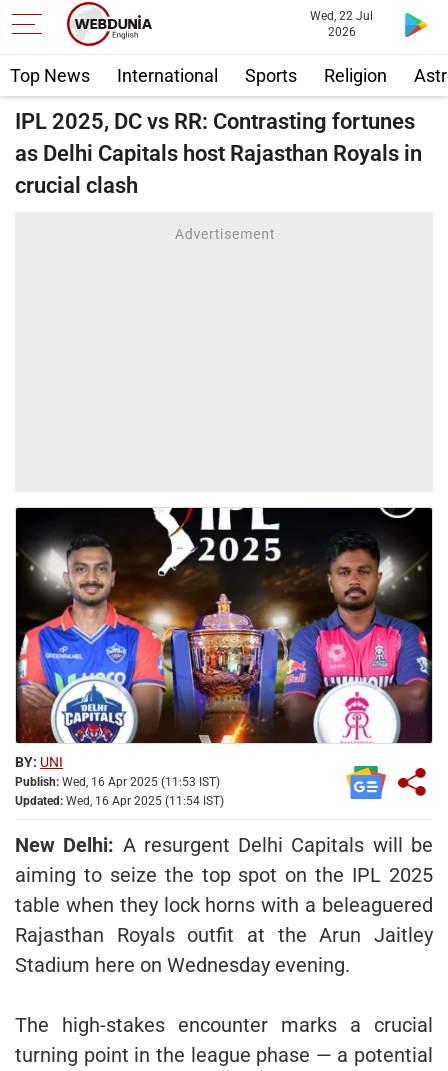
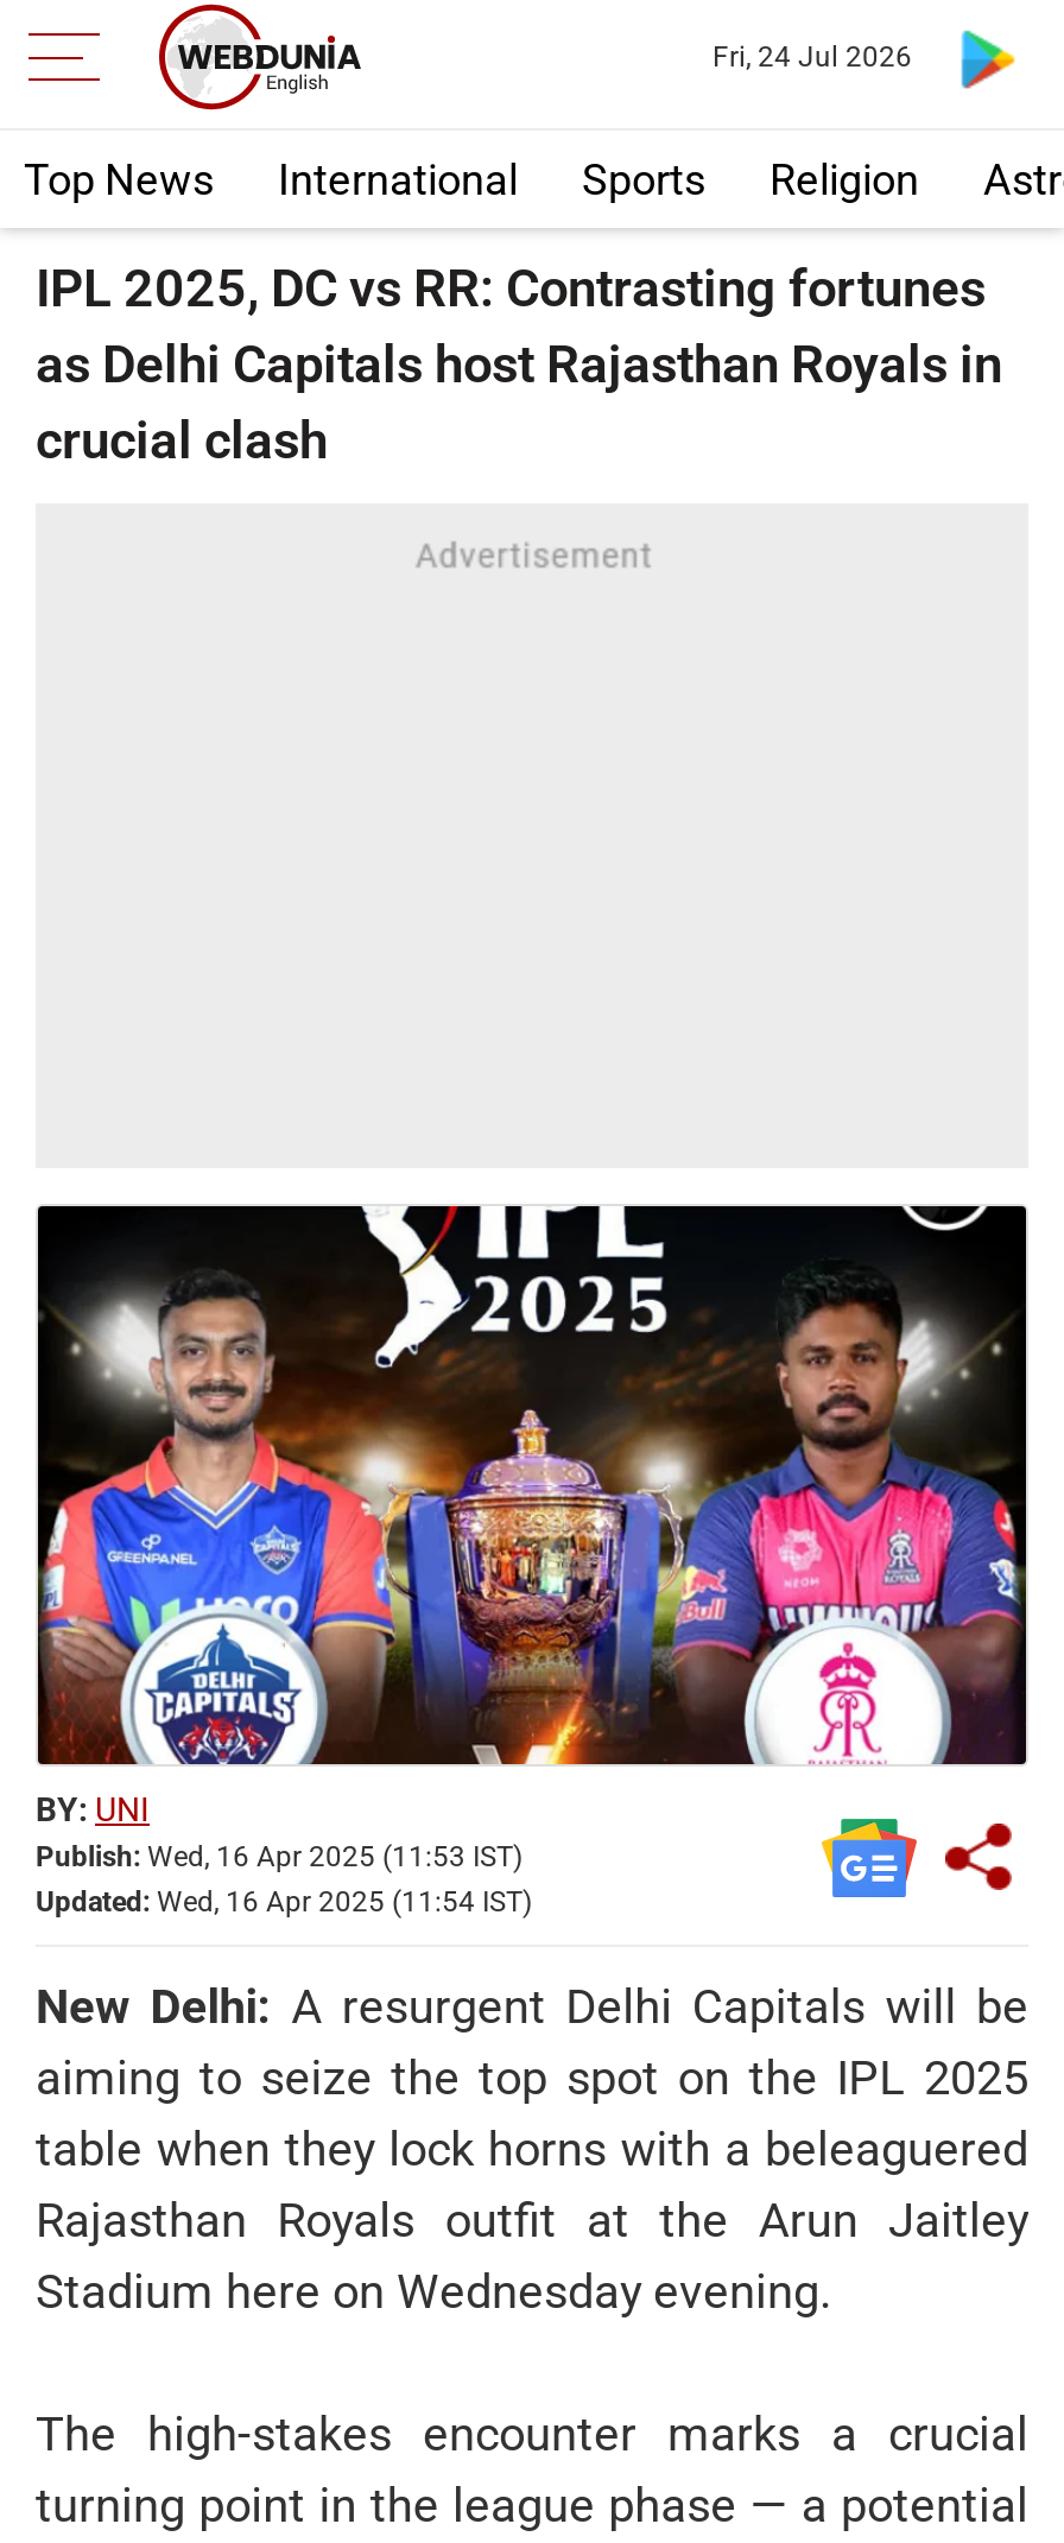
- Wed, 22 Jul
- 2026
+ Fri, 24 Jul 2026
